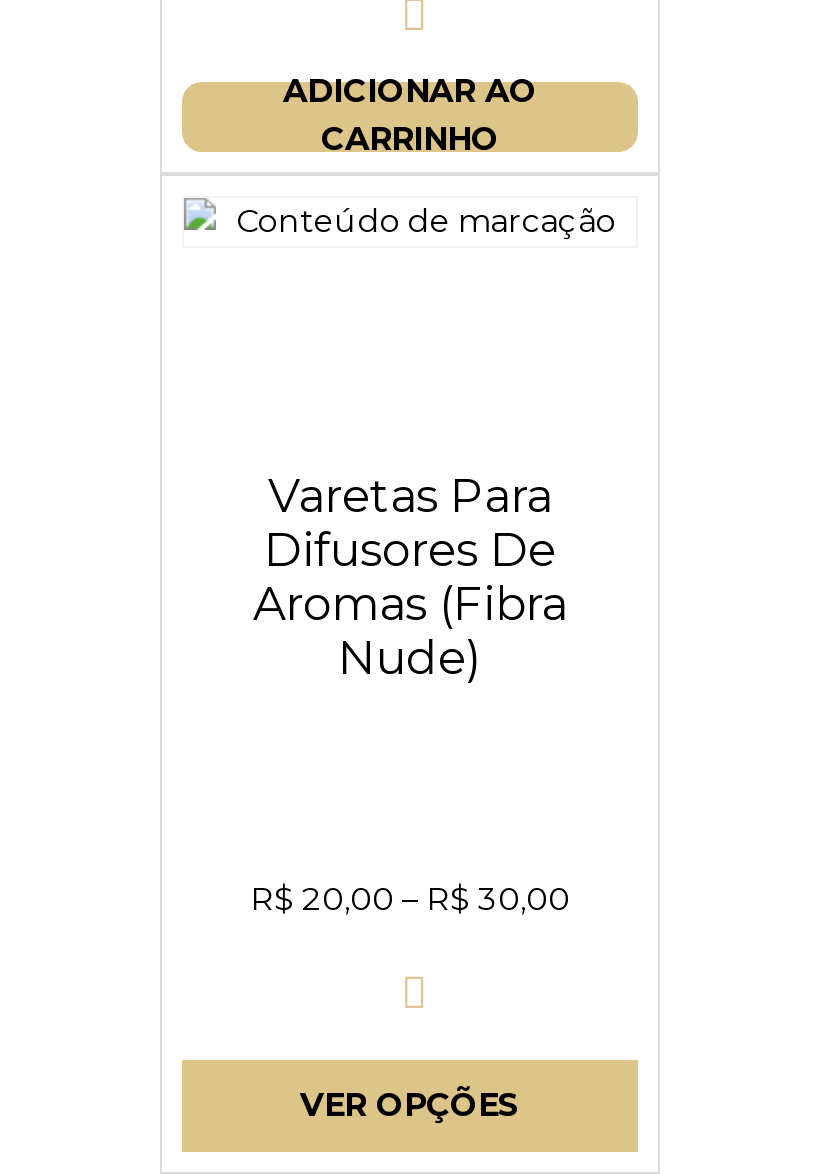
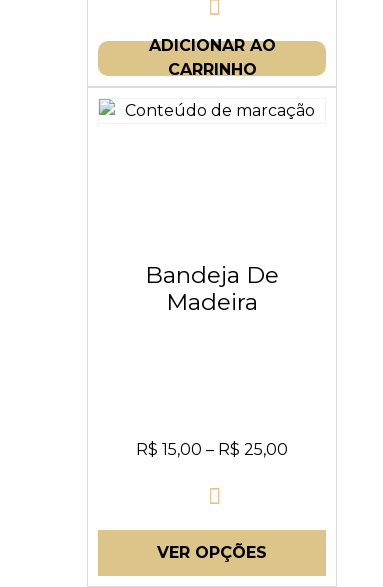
- Varetas Para
- Difusores De
- Aromas (Fibra
- Nude)
+ Bandeja De
+ Madeira

- R$20,00 – R$30,00
+ R$15,00 – R$25,00
